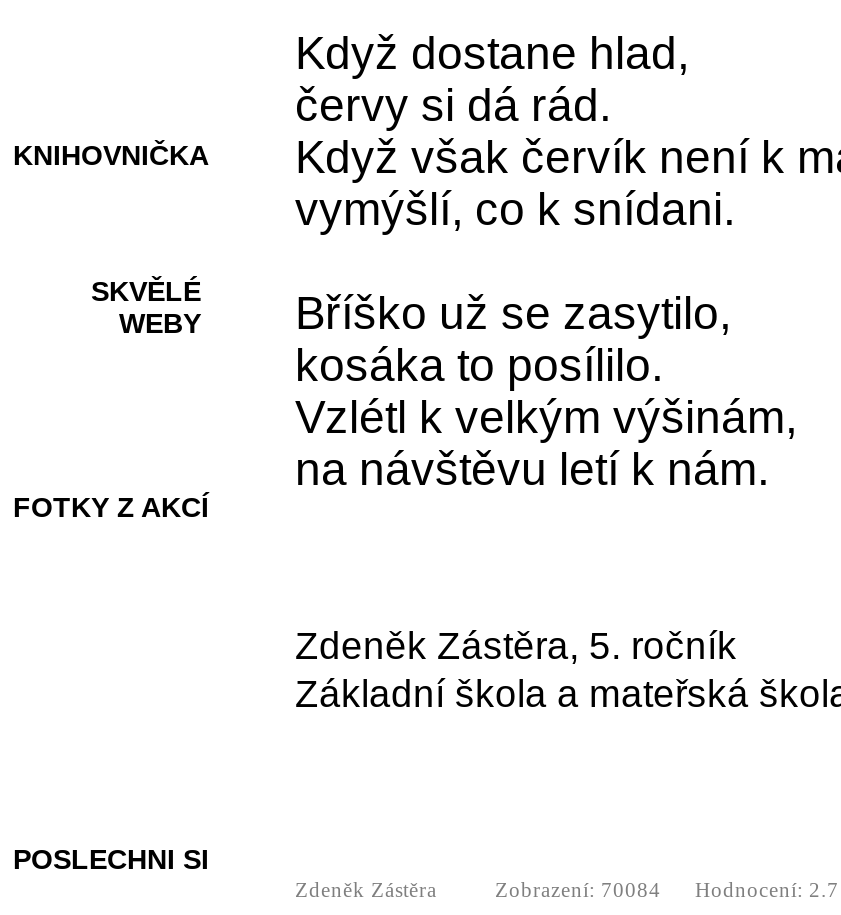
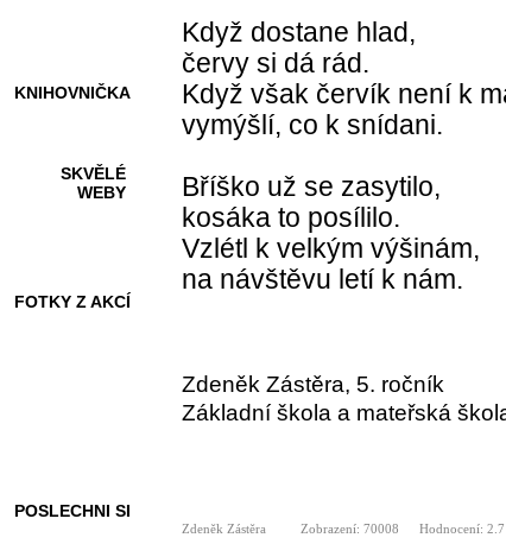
- Zobrazení: 70084
+ Zobrazení: 70008
